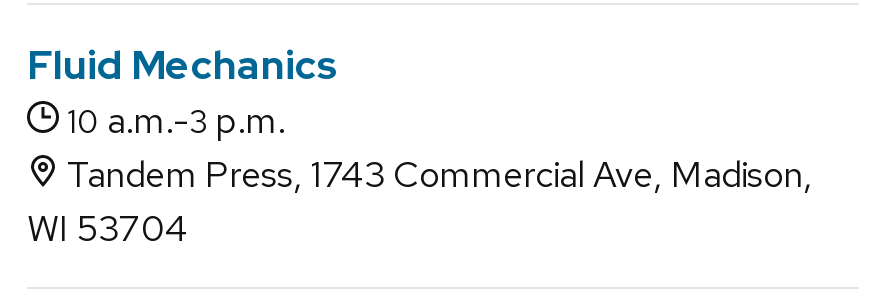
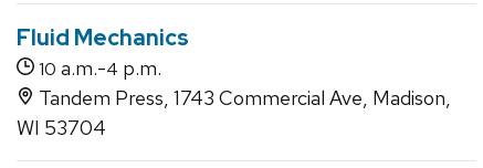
- 10 a.m.-3 p.m.
+ 10 a.m.-4 p.m.
